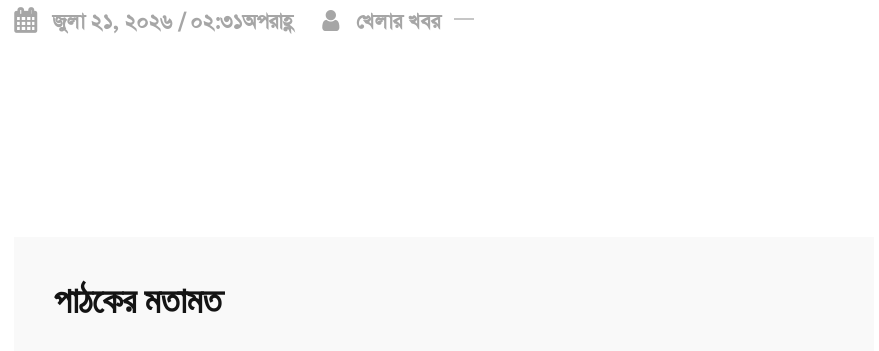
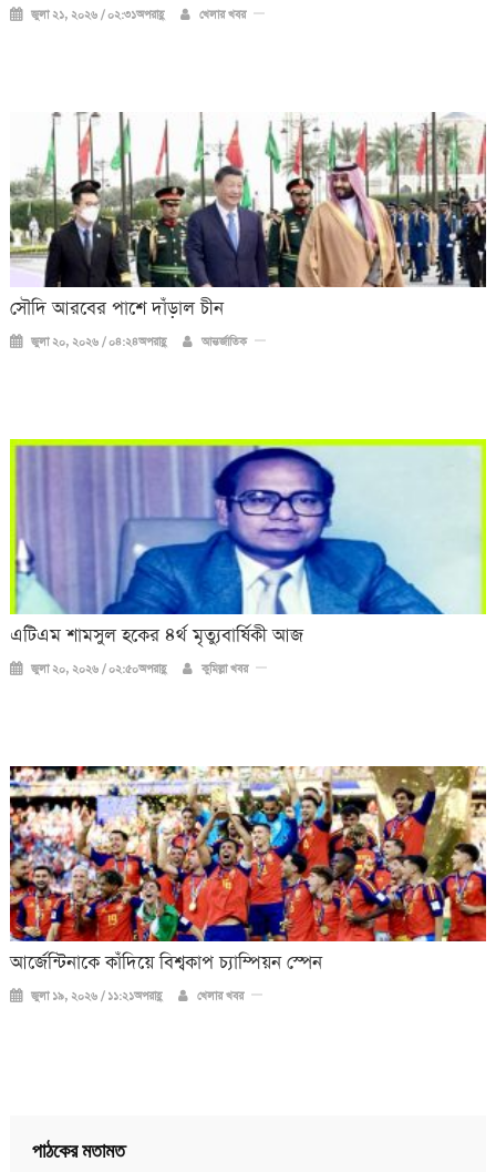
+ [image]
+ সৌদি আরবের পাশে দাঁড়াল চীন
+ জুলা ২০, ২০২৬ / ০৪:২৪অপরাহ্ণ
+ আন্তর্জাতিক

+ [image]
+ এটিএম শামসুল হকের ৪র্থ মৃত্যুবার্ষিকী আজ
+ জুলা ২০, ২০২৬ / ০২:৫০অপরাহ্ণ
+ কুমিল্লা খবর

+ [image]
+ আর্জেন্টিনাকে কাঁদিয়ে বিশ্বকাপ চ্যাম্পিয়ন স্পেন
+ জুলা ১৯, ২০২৬ / ১১:২১অপরাহ্ণ
+ খেলার খবর
